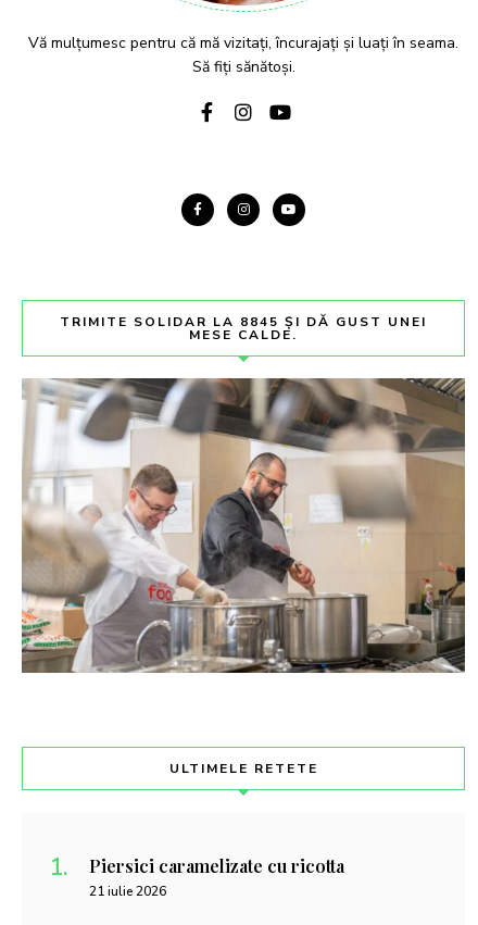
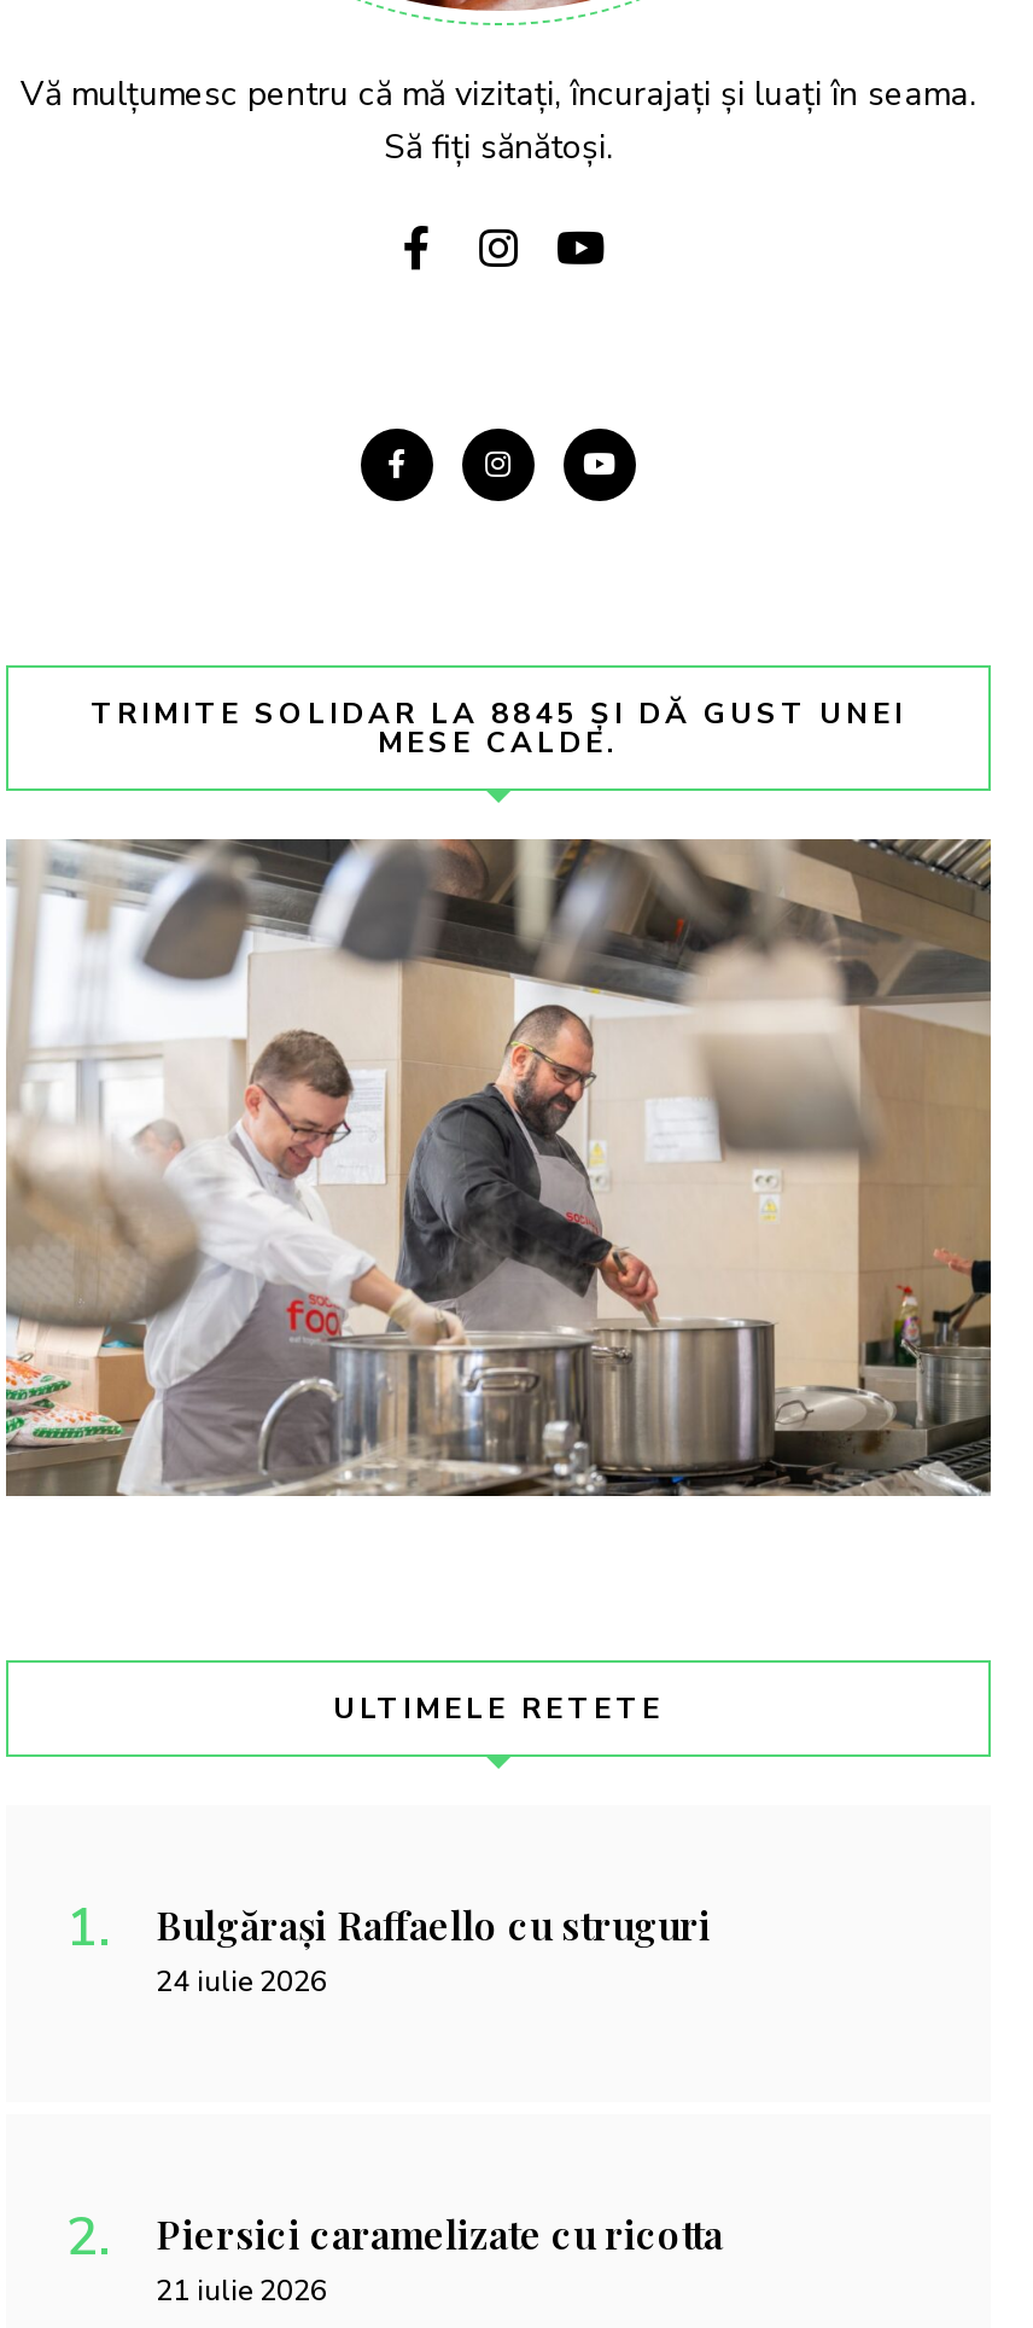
+ Bulgărași Raffaello cu struguri
+ 24 iulie 2026
